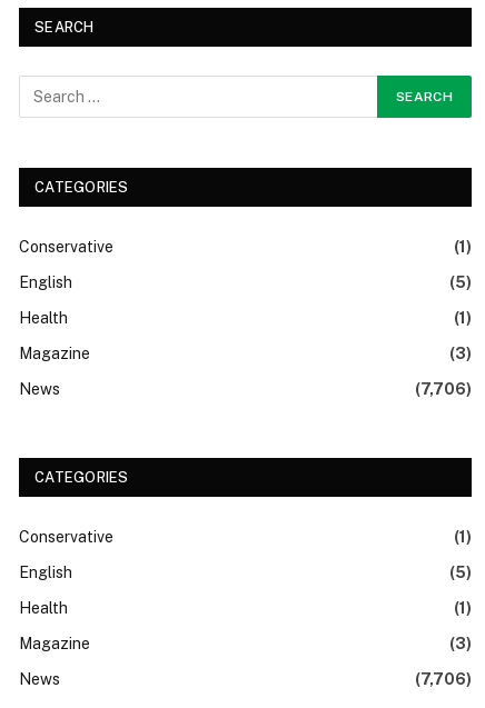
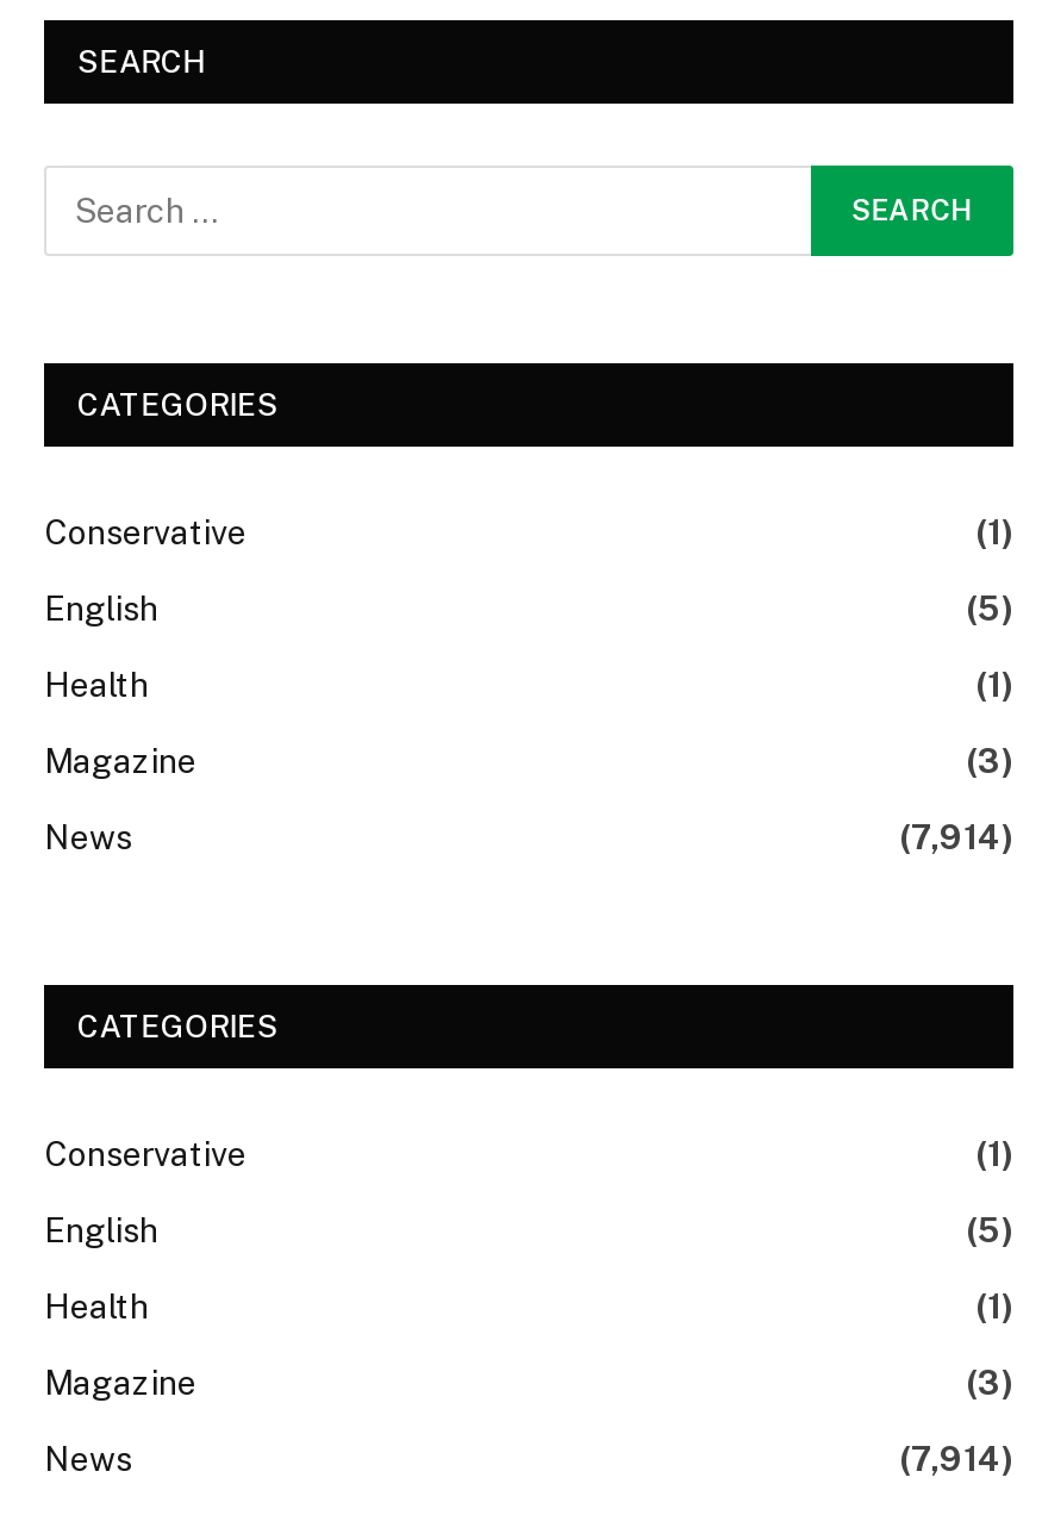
- (7,706)
+ (7,914)

- (7,706)
+ (7,914)
